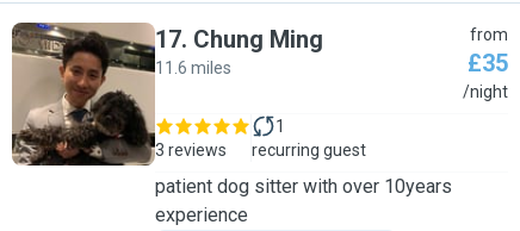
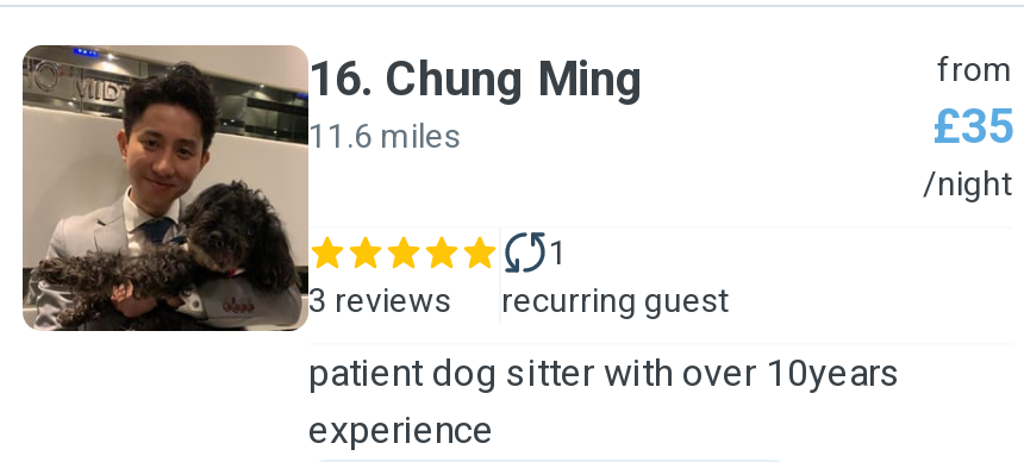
- 17. Chung Ming
+ 16. Chung Ming
